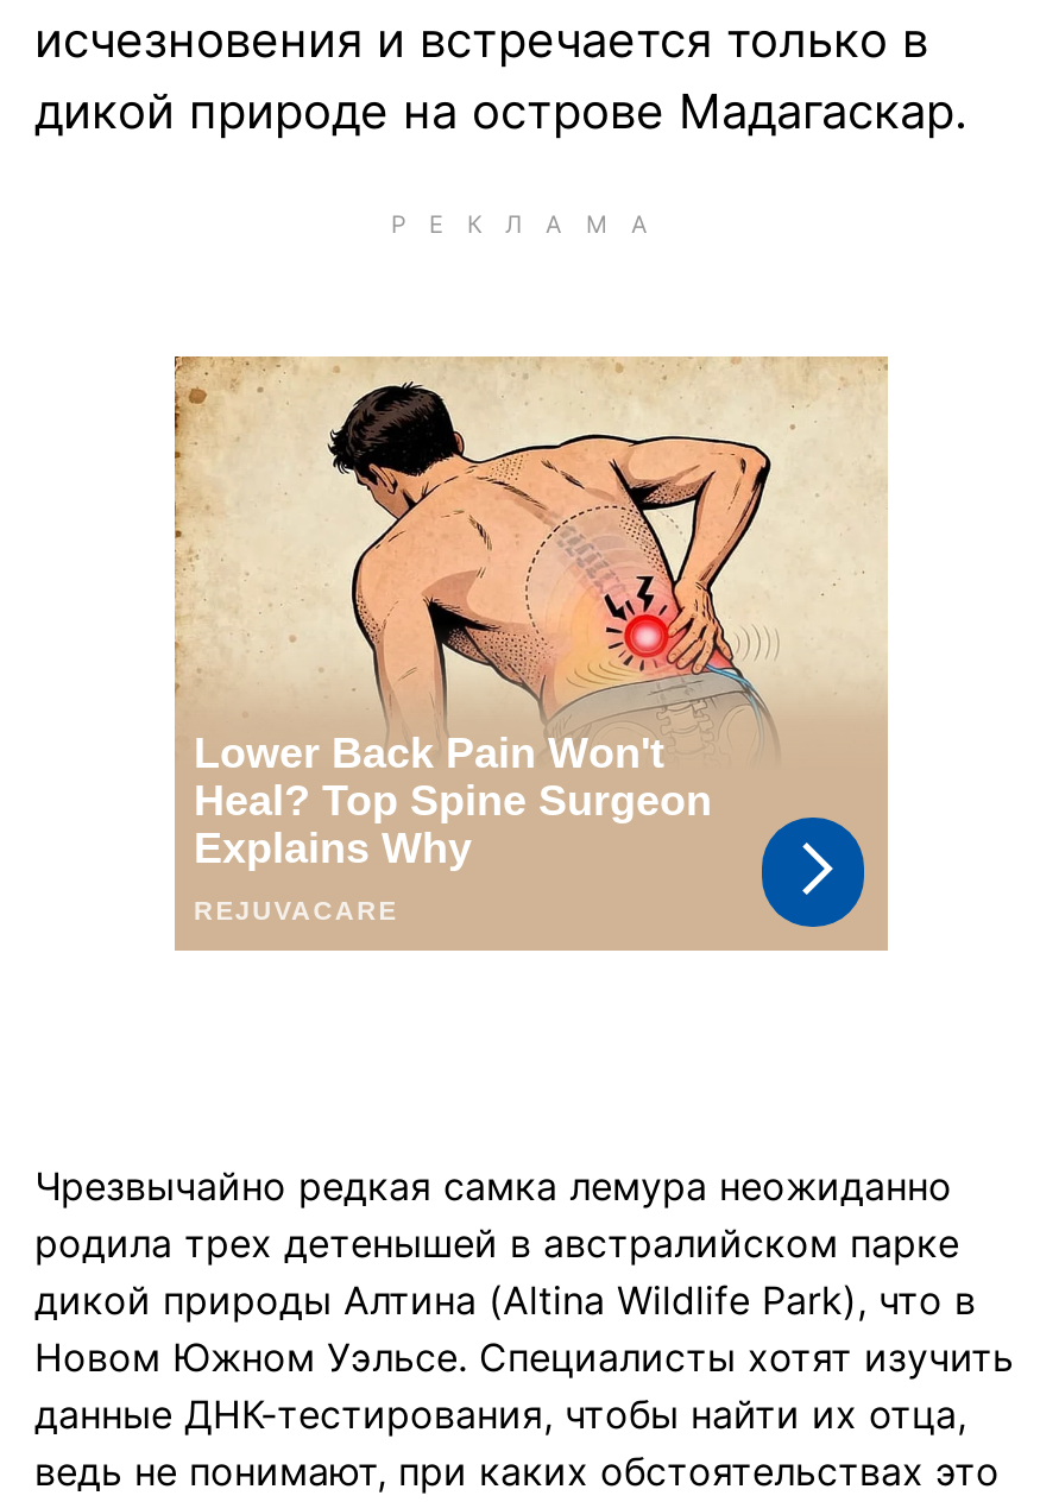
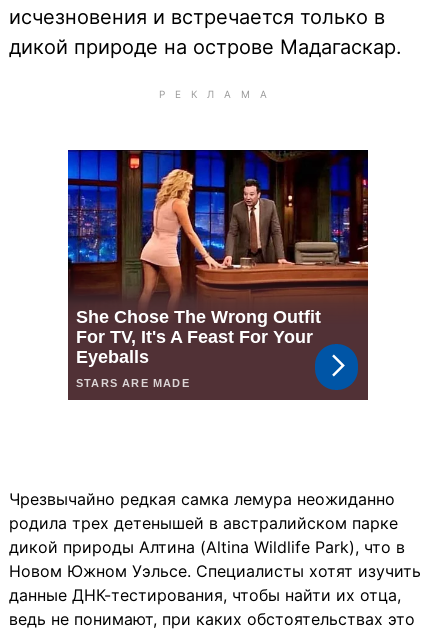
- [image]
+ [image]
